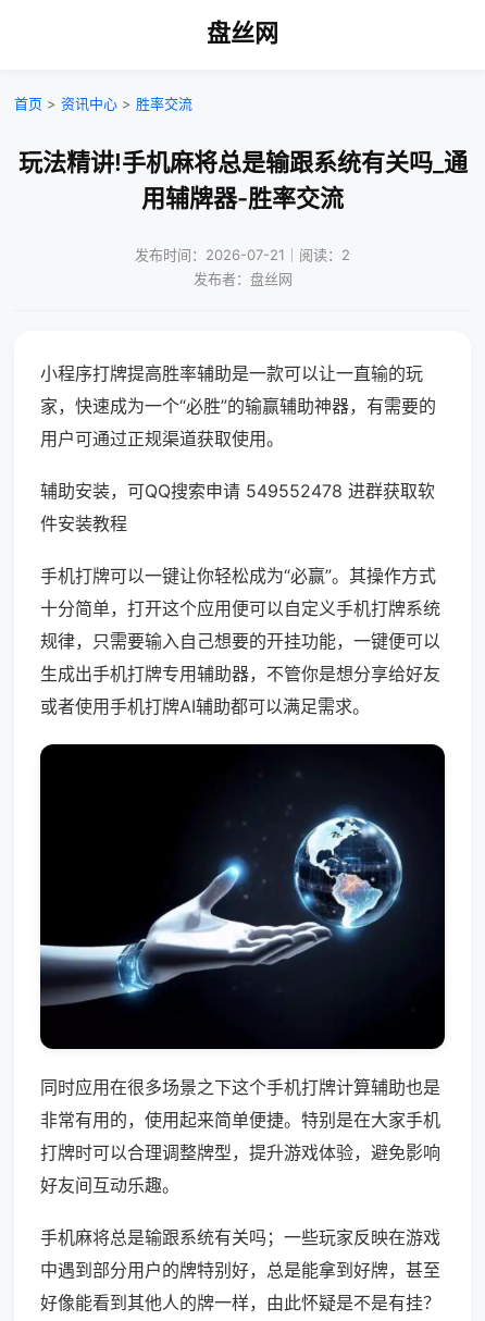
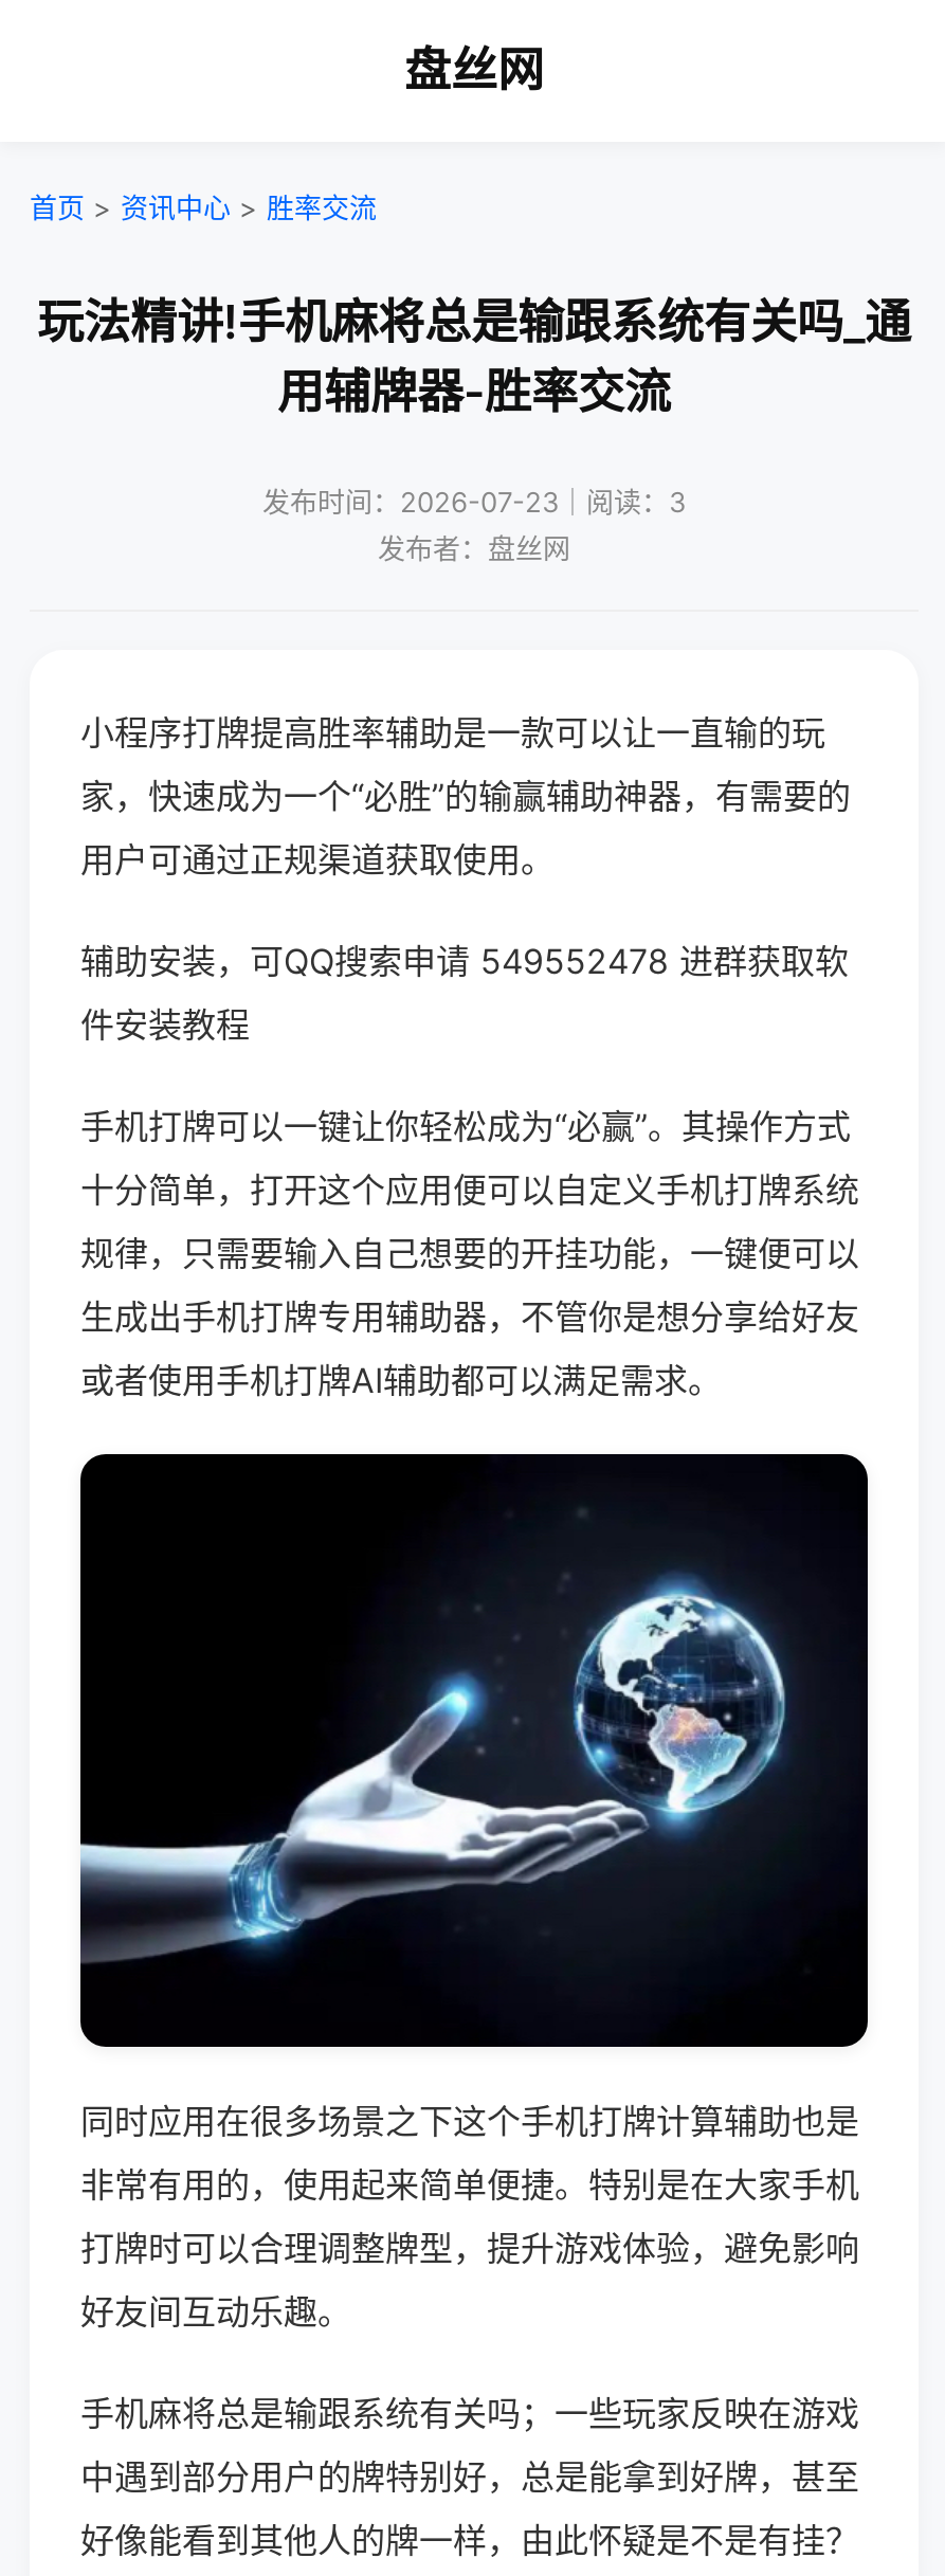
- 发布时间：2026-07-21｜阅读：2
+ 发布时间：2026-07-23｜阅读：3
